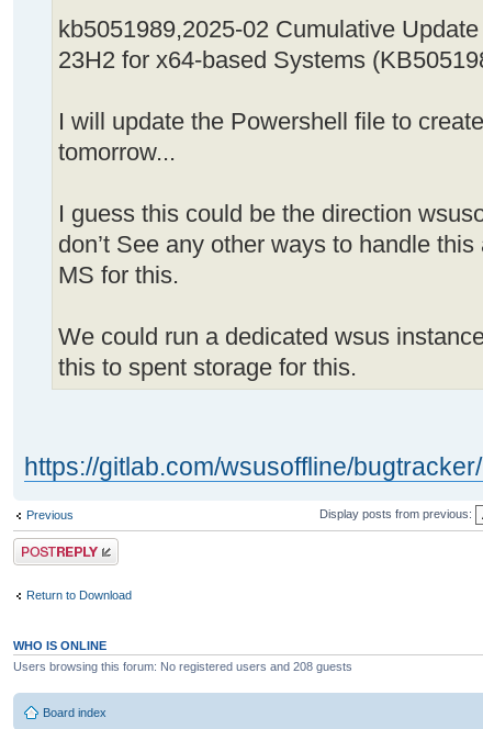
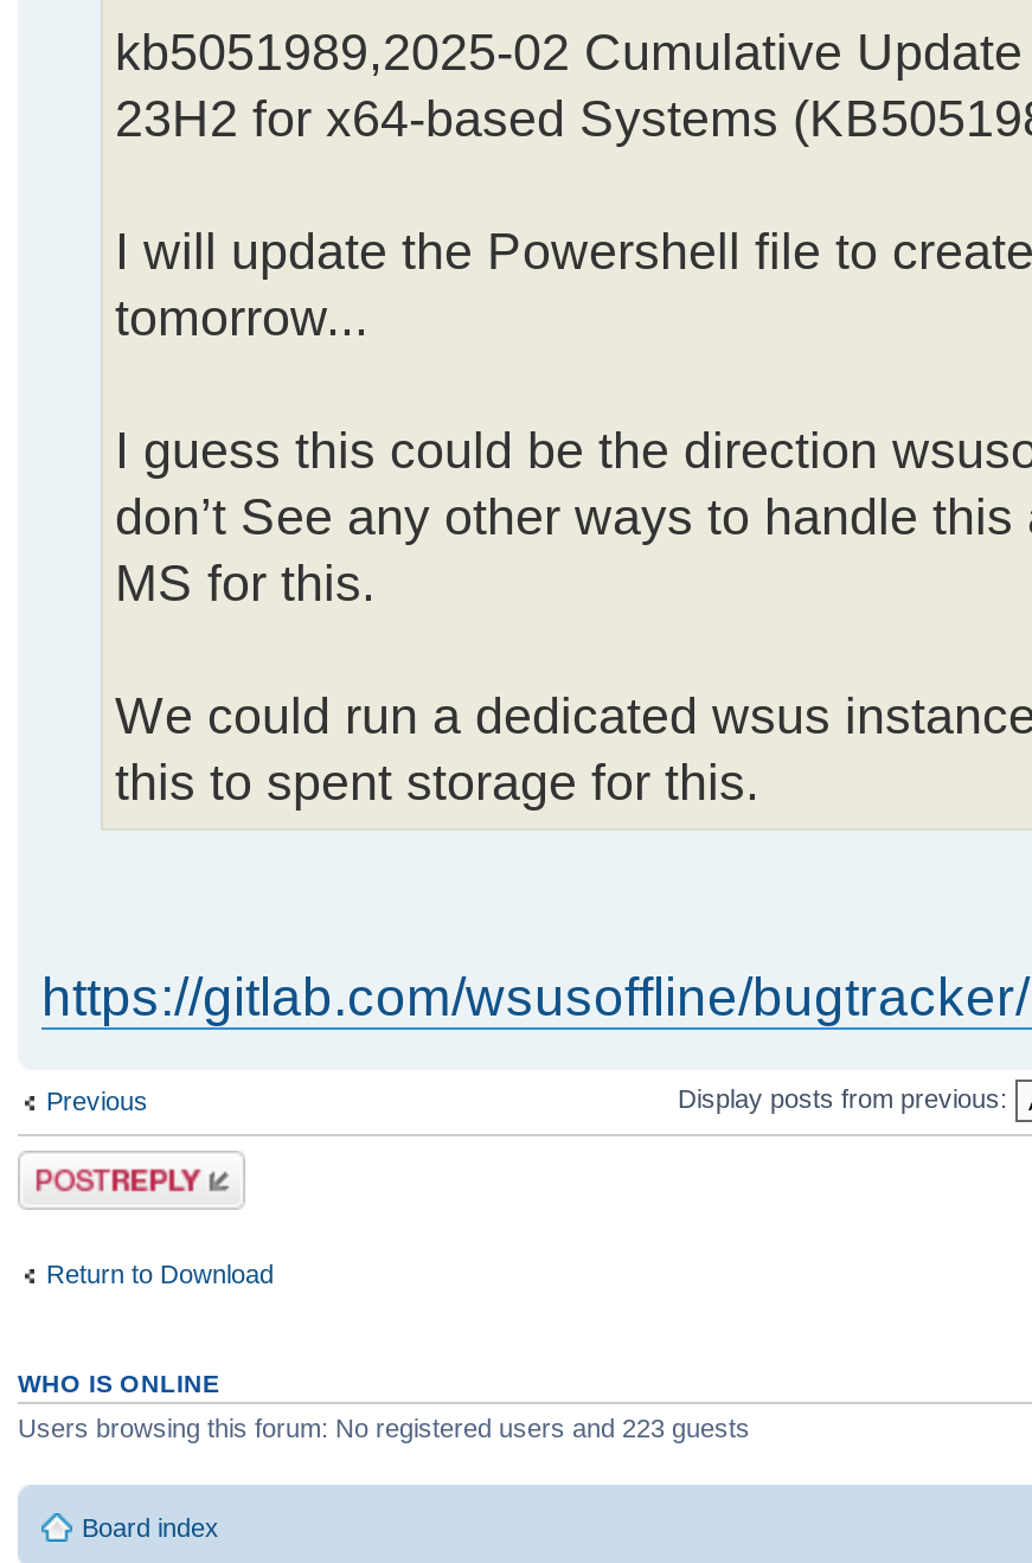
- Users browsing this forum: No registered users and 208 guests
+ Users browsing this forum: No registered users and 223 guests
